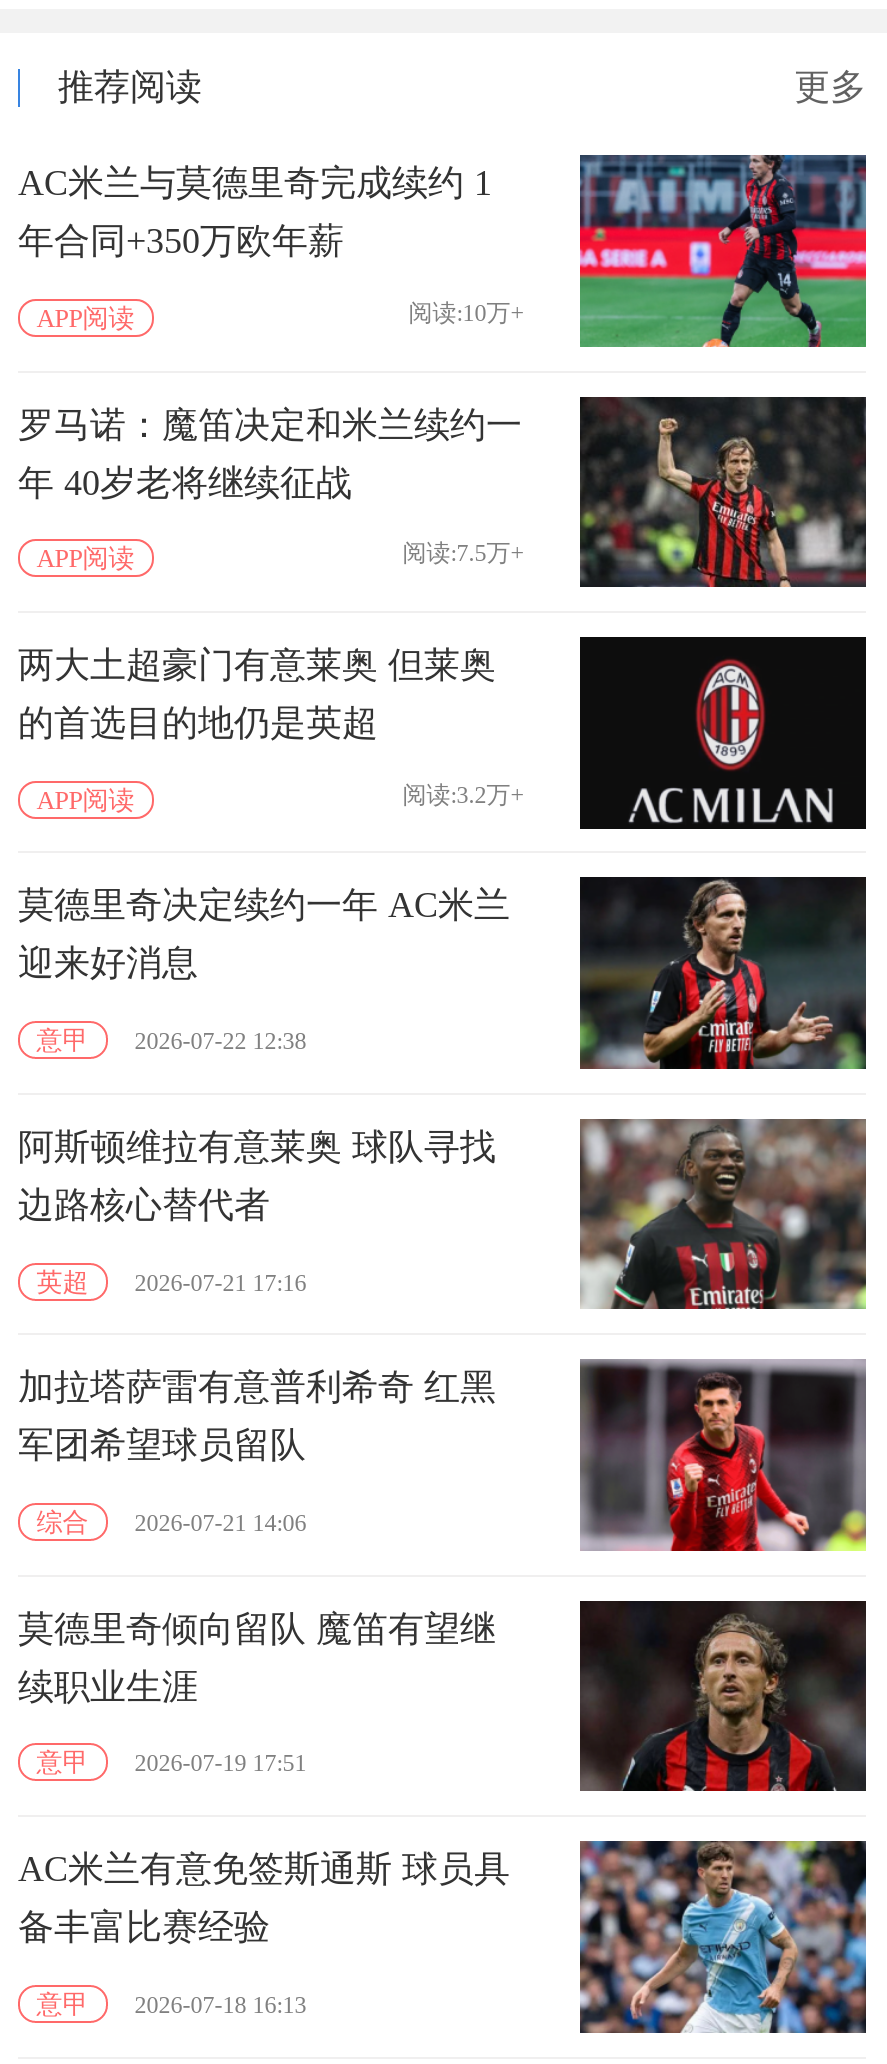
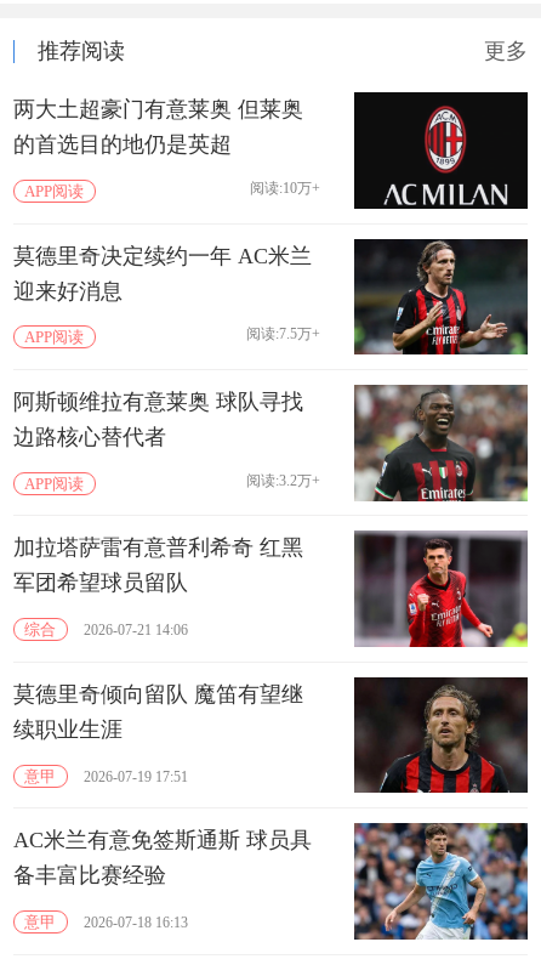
- [image]
- AC米兰与莫德里奇完成续约 1
- 年合同+350万欧年薪
- APP阅读
- 阅读:10万+
- 罗马诺：魔笛决定和米兰续约一
- 年 40岁老将继续征战
- APP阅读
- 阅读:7.5万+

- [image]

- 阅读:3.2万+
+ 阅读:10万+

- 意甲
- 2026-07-22 12:38
+ APP阅读
+ 阅读:7.5万+

- 英超
- 2026-07-21 17:16
+ APP阅读
+ 阅读:3.2万+
